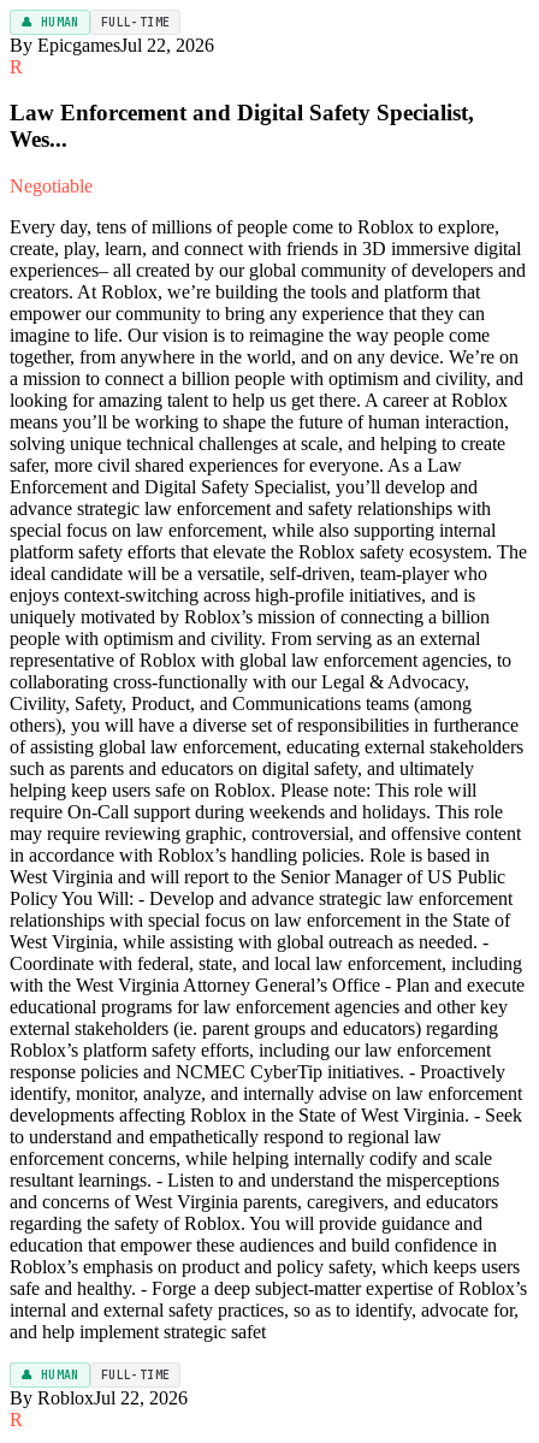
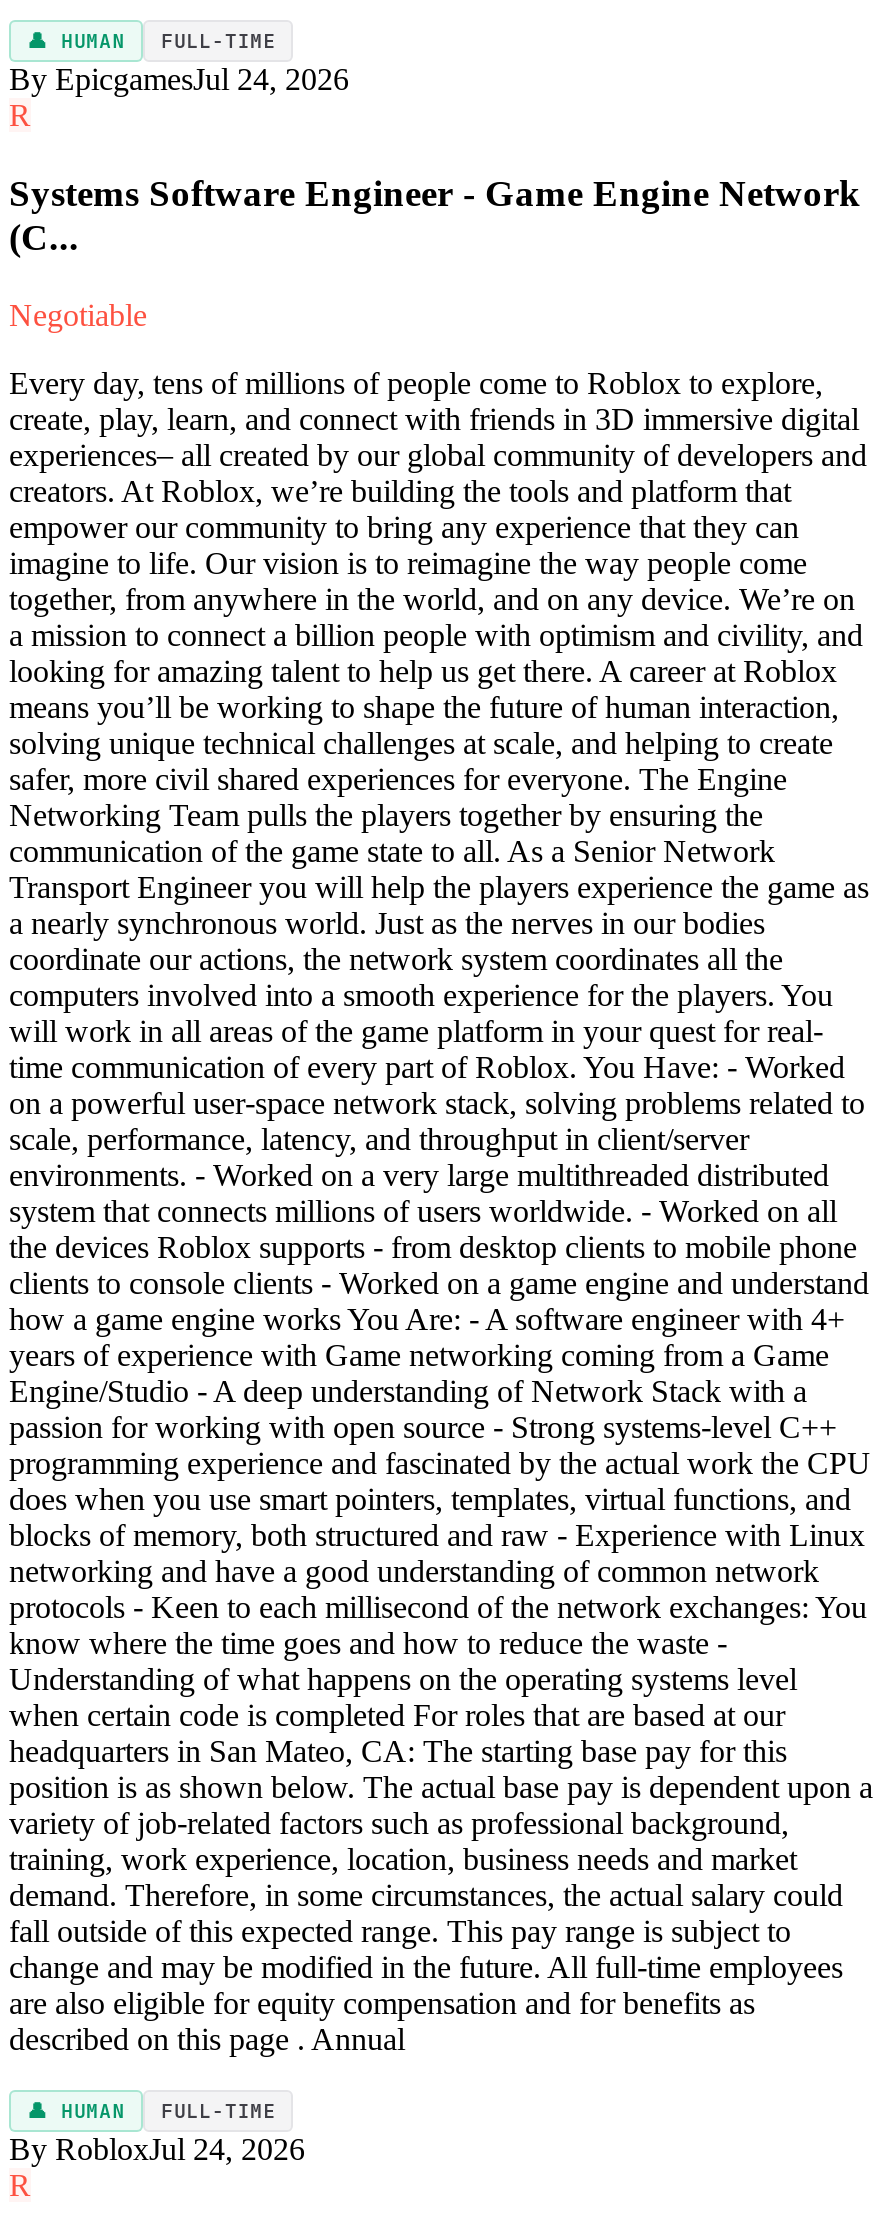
- By EpicgamesJul 22, 2026
+ By EpicgamesJul 24, 2026

- Law Enforcement and Digital Safety Specialist,
- Wes...
+ Systems Software Engineer - Game Engine Network
+ (C...

- safer, more civil shared experiences for everyone. As a Law
- Enforcement and Digital Safety Specialist, you’ll develop and
- advance strategic law enforcement and safety relationships with
- special focus on law enforcement, while also supporting internal
- platform safety efforts that elevate the Roblox safety ecosystem. The
- ideal candidate will be a versatile, self-driven, team-player who
- enjoys context-switching across high-profile initiatives, and is
- uniquely motivated by Roblox’s mission of connecting a billion
- people with optimism and civility. From serving as an external
- representative of Roblox with global law enforcement agencies, to
- collaborating cross-functionally with our Legal & Advocacy,
- Civility, Safety, Product, and Communications teams (among
- others), you will have a diverse set of responsibilities in furtherance
- of assisting global law enforcement, educating external stakeholders
- such as parents and educators on digital safety, and ultimately
- helping keep users safe on Roblox. Please note: This role will
- require On-Call support during weekends and holidays. This role
- may require reviewing graphic, controversial, and offensive content
- in accordance with Roblox’s handling policies. Role is based in
- West Virginia and will report to the Senior Manager of US Public
- Policy You Will: - Develop and advance strategic law enforcement
- relationships with special focus on law enforcement in the State of
- West Virginia, while assisting with global outreach as needed. -
- Coordinate with federal, state, and local law enforcement, including
- with the West Virginia Attorney General’s Office - Plan and execute
- educational programs for law enforcement agencies and other key
- external stakeholders (ie. parent groups and educators) regarding
- Roblox’s platform safety efforts, including our law enforcement
- response policies and NCMEC CyberTip initiatives. - Proactively
- identify, monitor, analyze, and internally advise on law enforcement
- developments affecting Roblox in the State of West Virginia. - Seek
- to understand and empathetically respond to regional law
- enforcement concerns, while helping internally codify and scale
- resultant learnings. - Listen to and understand the misperceptions
- and concerns of West Virginia parents, caregivers, and educators
- regarding the safety of Roblox. You will provide guidance and
- education that empower these audiences and build confidence in
- Roblox’s emphasis on product and policy safety, which keeps users
- safe and healthy. - Forge a deep subject-matter expertise of Roblox’s
- internal and external safety practices, so as to identify, advocate for,
- and help implement strategic safet
+ safer, more civil shared experiences for everyone. The Engine
+ Networking Team pulls the players together by ensuring the
+ communication of the game state to all. As a Senior Network
+ Transport Engineer you will help the players experience the game as
+ a nearly synchronous world. Just as the nerves in our bodies
+ coordinate our actions, the network system coordinates all the
+ computers involved into a smooth experience for the players. You
+ will work in all areas of the game platform in your quest for real-
+ time communication of every part of Roblox. You Have: - Worked
+ on a powerful user-space network stack, solving problems related to
+ scale, performance, latency, and throughput in client/server
+ environments. - Worked on a very large multithreaded distributed
+ system that connects millions of users worldwide. - Worked on all
+ the devices Roblox supports - from desktop clients to mobile phone
+ clients to console clients - Worked on a game engine and understand
+ how a game engine works You Are: - A software engineer with 4+
+ years of experience with Game networking coming from a Game
+ Engine/Studio - A deep understanding of Network Stack with a
+ passion for working with open source - Strong systems-level C++
+ programming experience and fascinated by the actual work the CPU
+ does when you use smart pointers, templates, virtual functions, and
+ blocks of memory, both structured and raw - Experience with Linux
+ networking and have a good understanding of common network
+ protocols - Keen to each millisecond of the network exchanges: You
+ know where the time goes and how to reduce the waste -
+ Understanding of what happens on the operating systems level
+ when certain code is completed For roles that are based at our
+ headquarters in San Mateo, CA: The starting base pay for this
+ position is as shown below. The actual base pay is dependent upon a
+ variety of job-related factors such as professional background,
+ training, work experience, location, business needs and market
+ demand. Therefore, in some circumstances, the actual salary could
+ fall outside of this expected range. This pay range is subject to
+ change and may be modified in the future. All full-time employees
+ are also eligible for equity compensation and for benefits as
+ described on this page . Annual

- By RobloxJul 22, 2026
+ By RobloxJul 24, 2026
